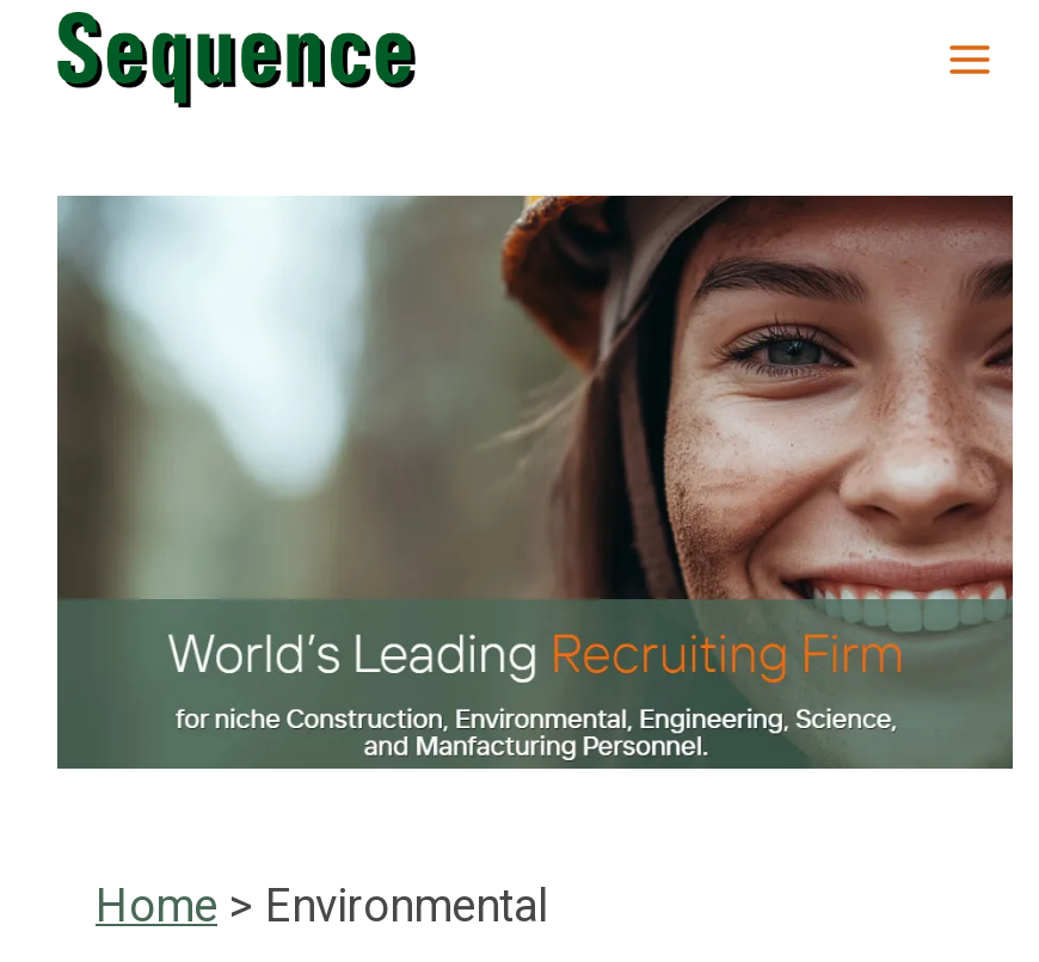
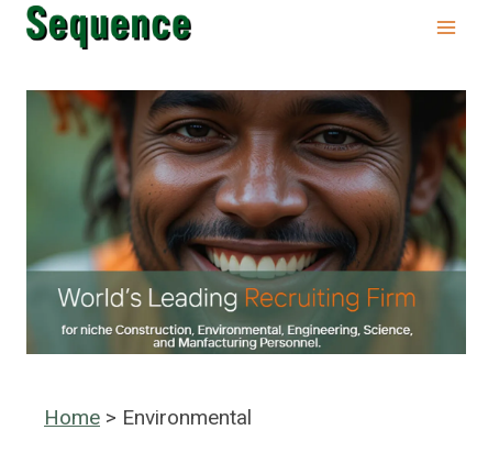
- [image]
+ [image]
